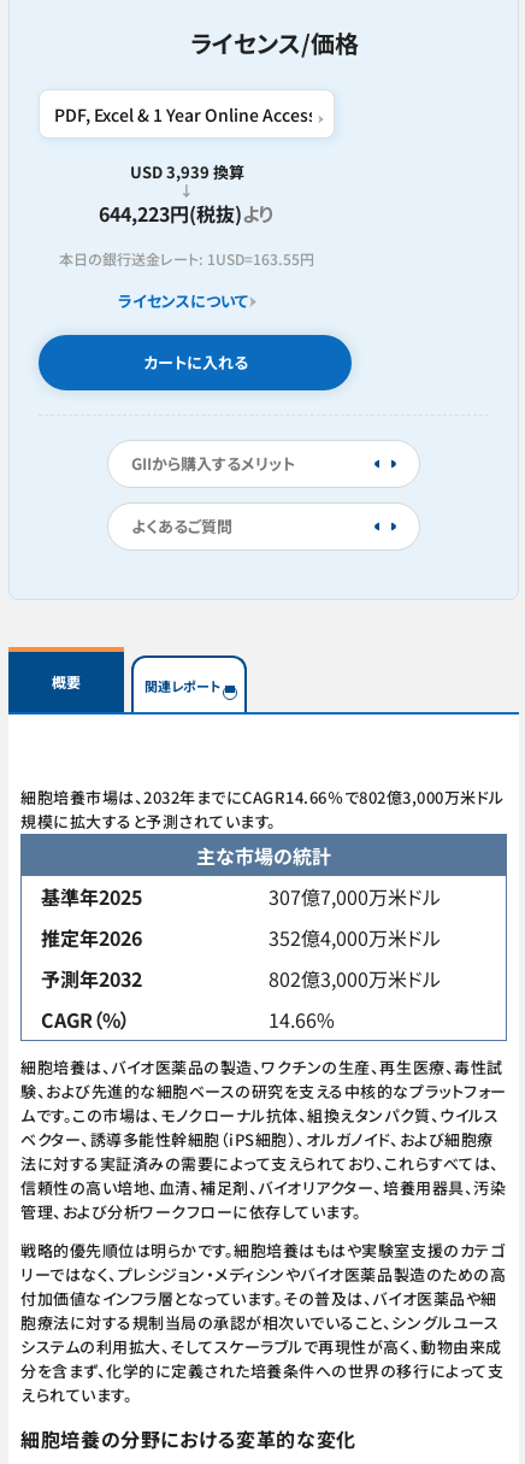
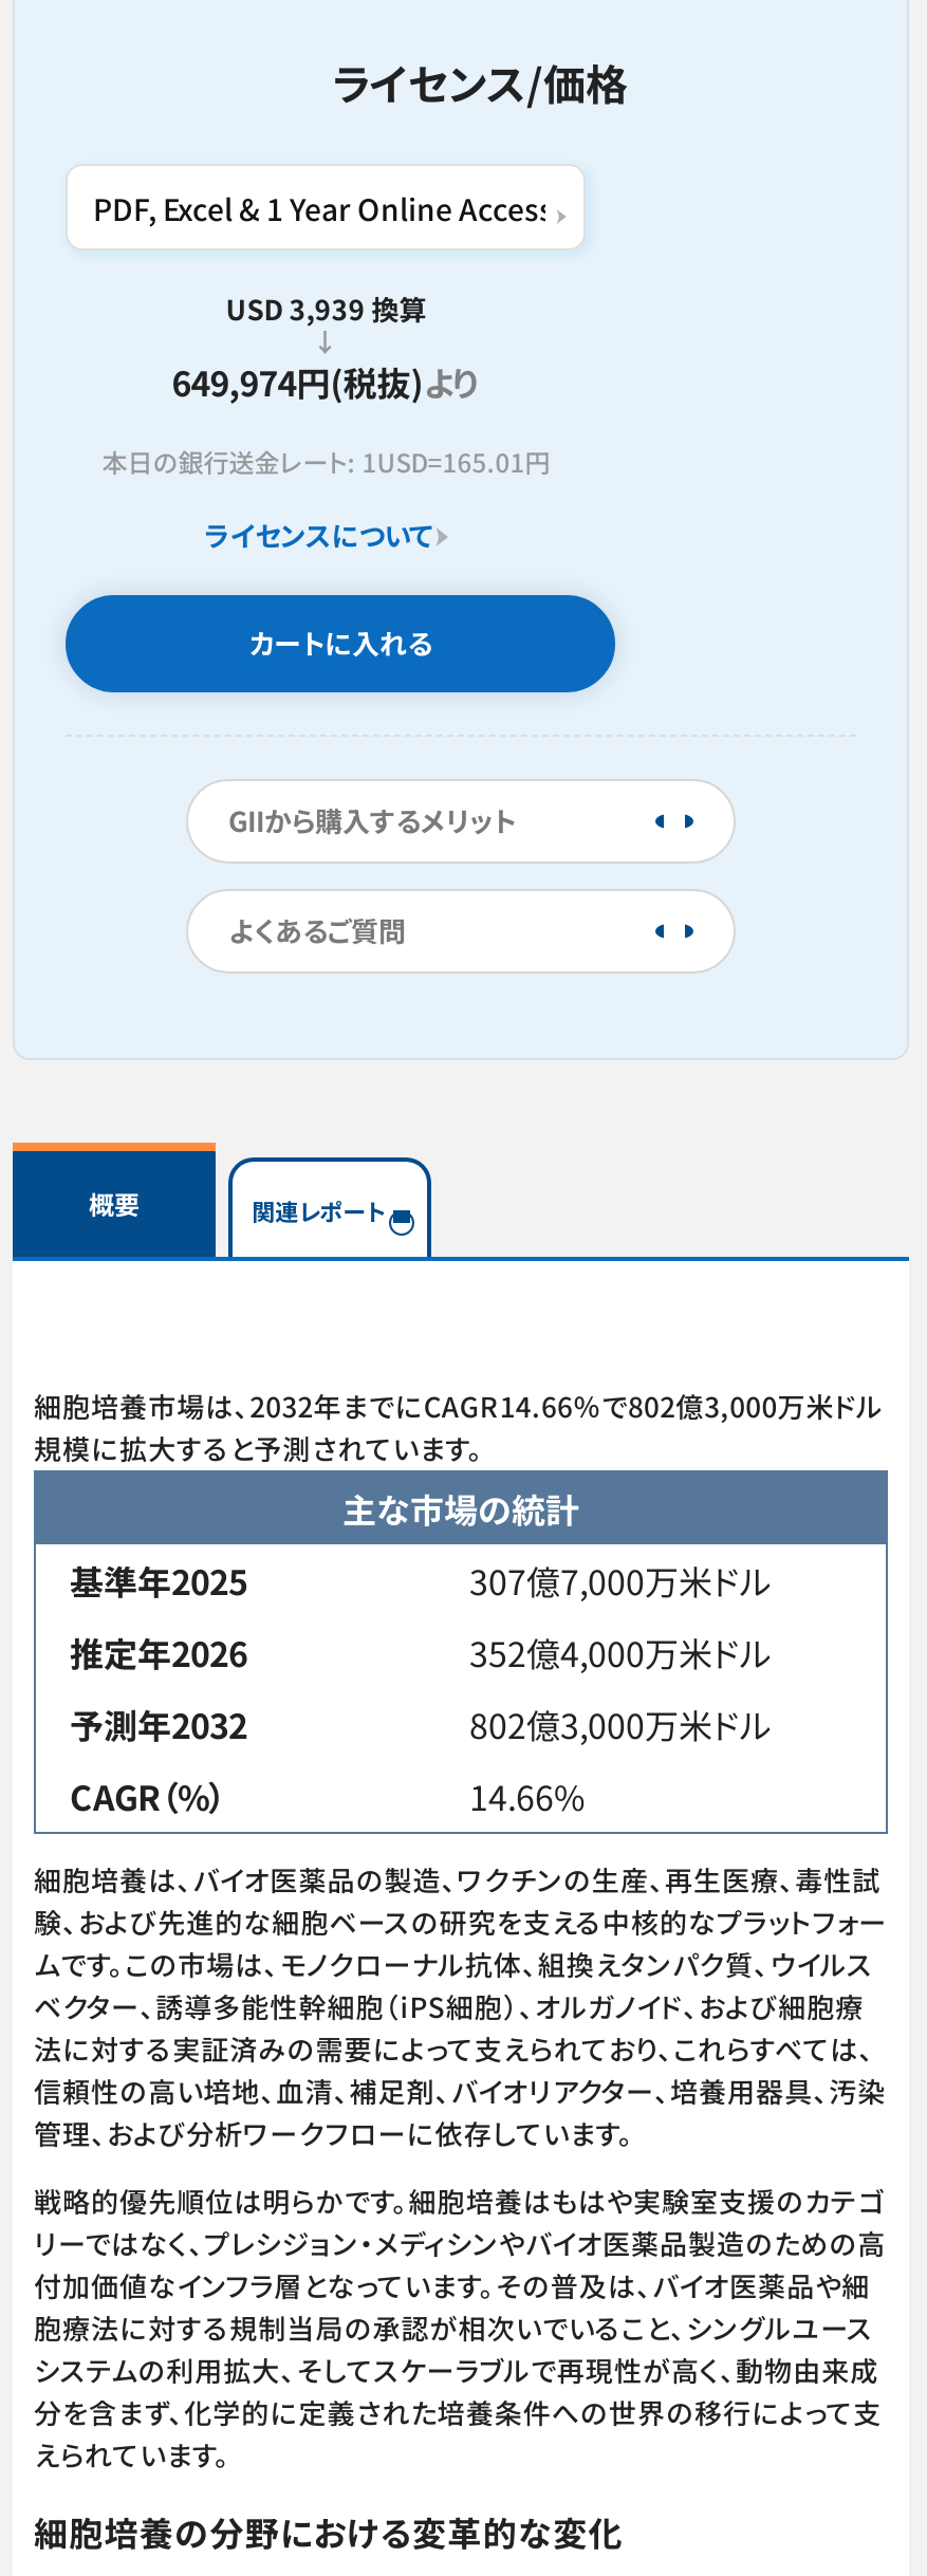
- 644,223円(税抜)より
+ 649,974円(税抜)より

- 本日の銀行送金レート: 1USD=163.55円
+ 本日の銀行送金レート: 1USD=165.01円
